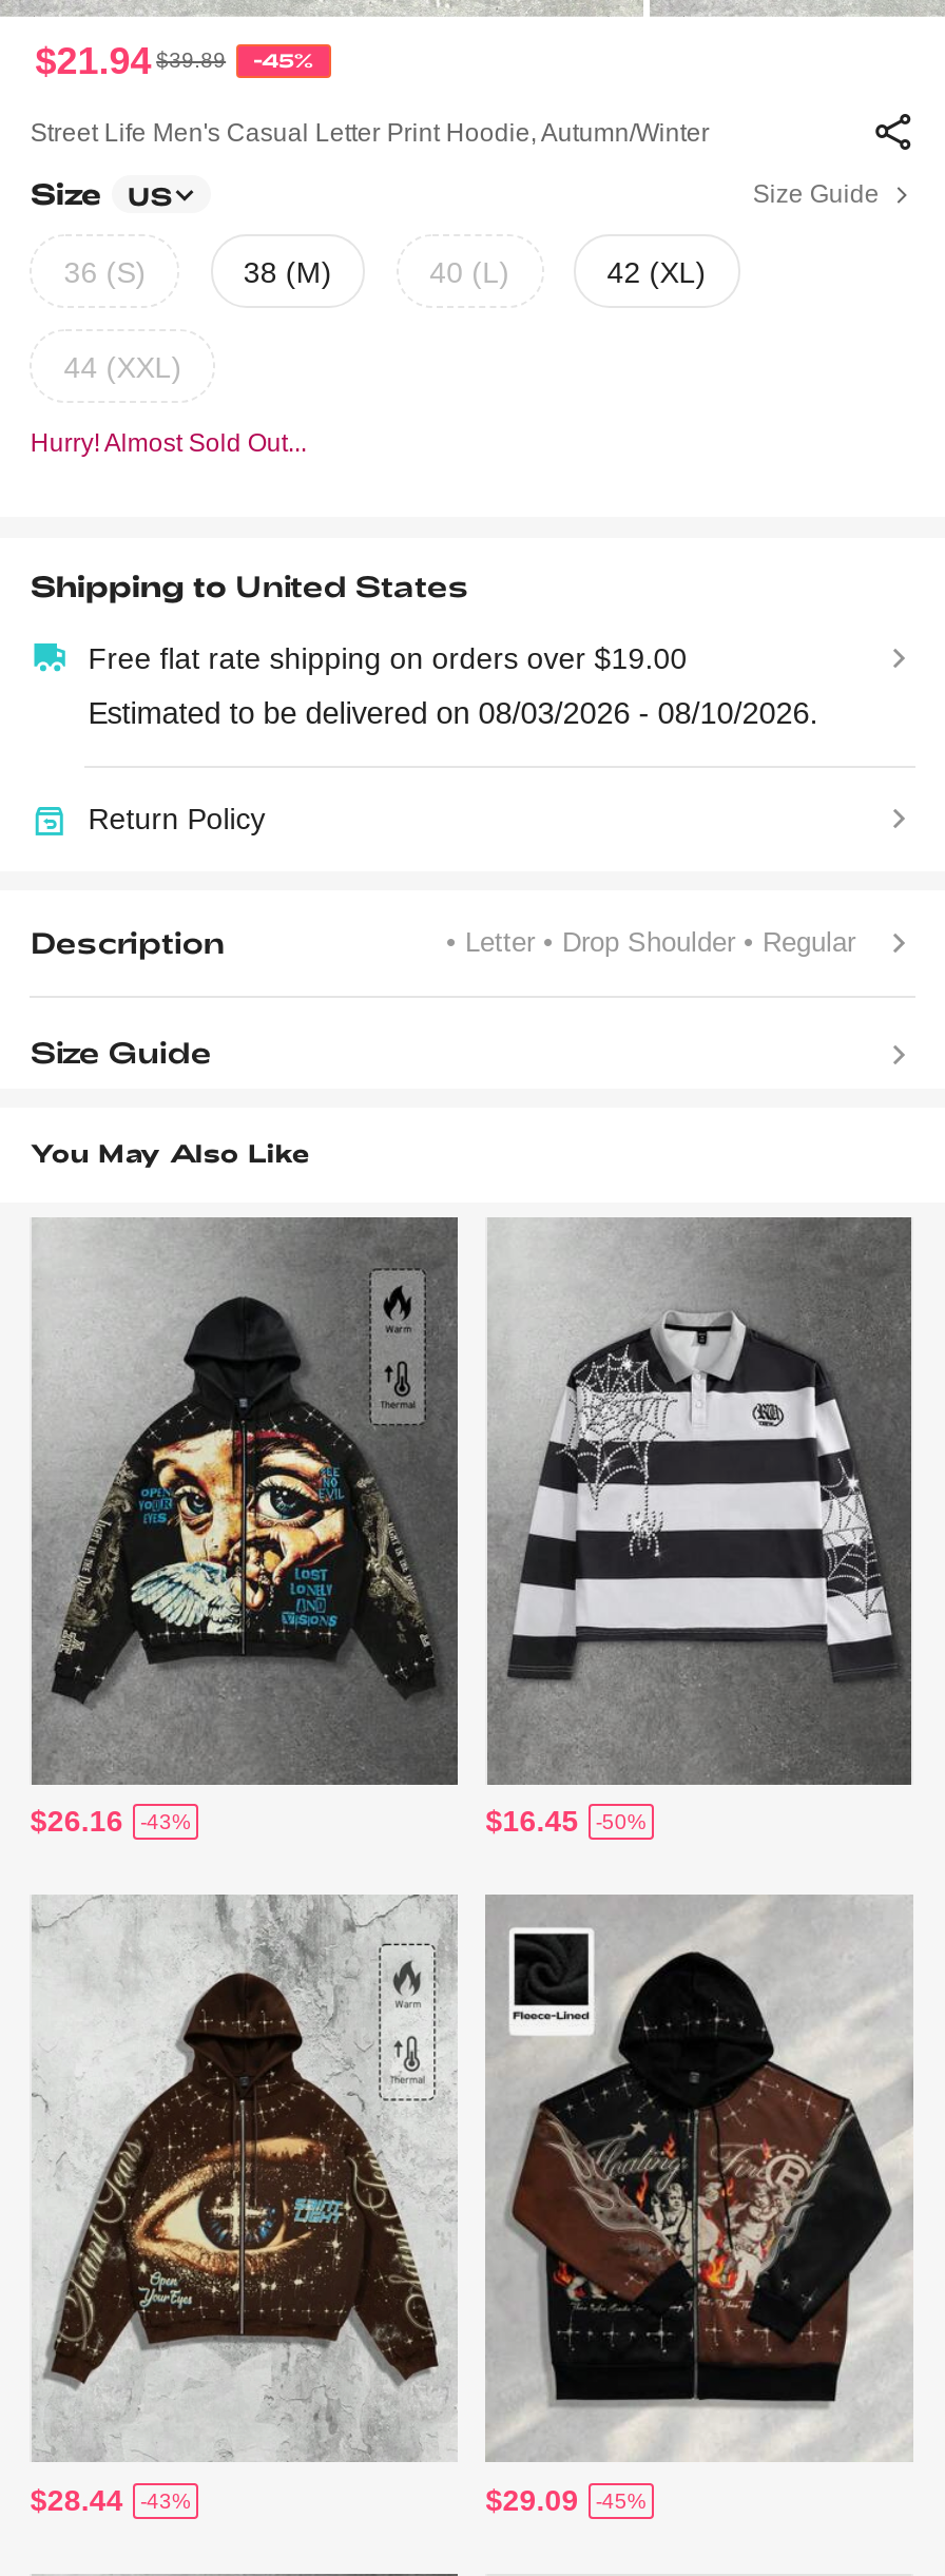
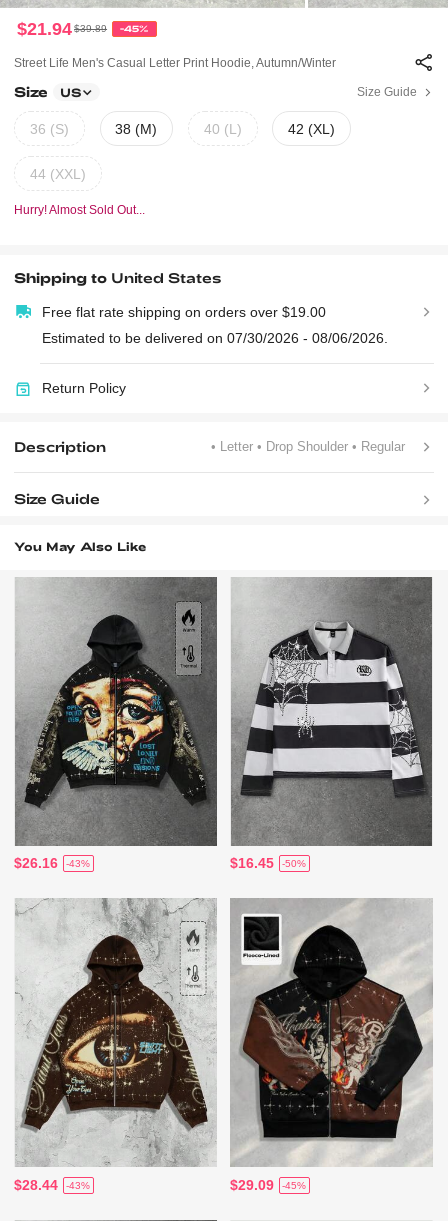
- Estimated to be delivered on 08/03/2026 - 08/10/2026.
+ Estimated to be delivered on 07/30/2026 - 08/06/2026.
